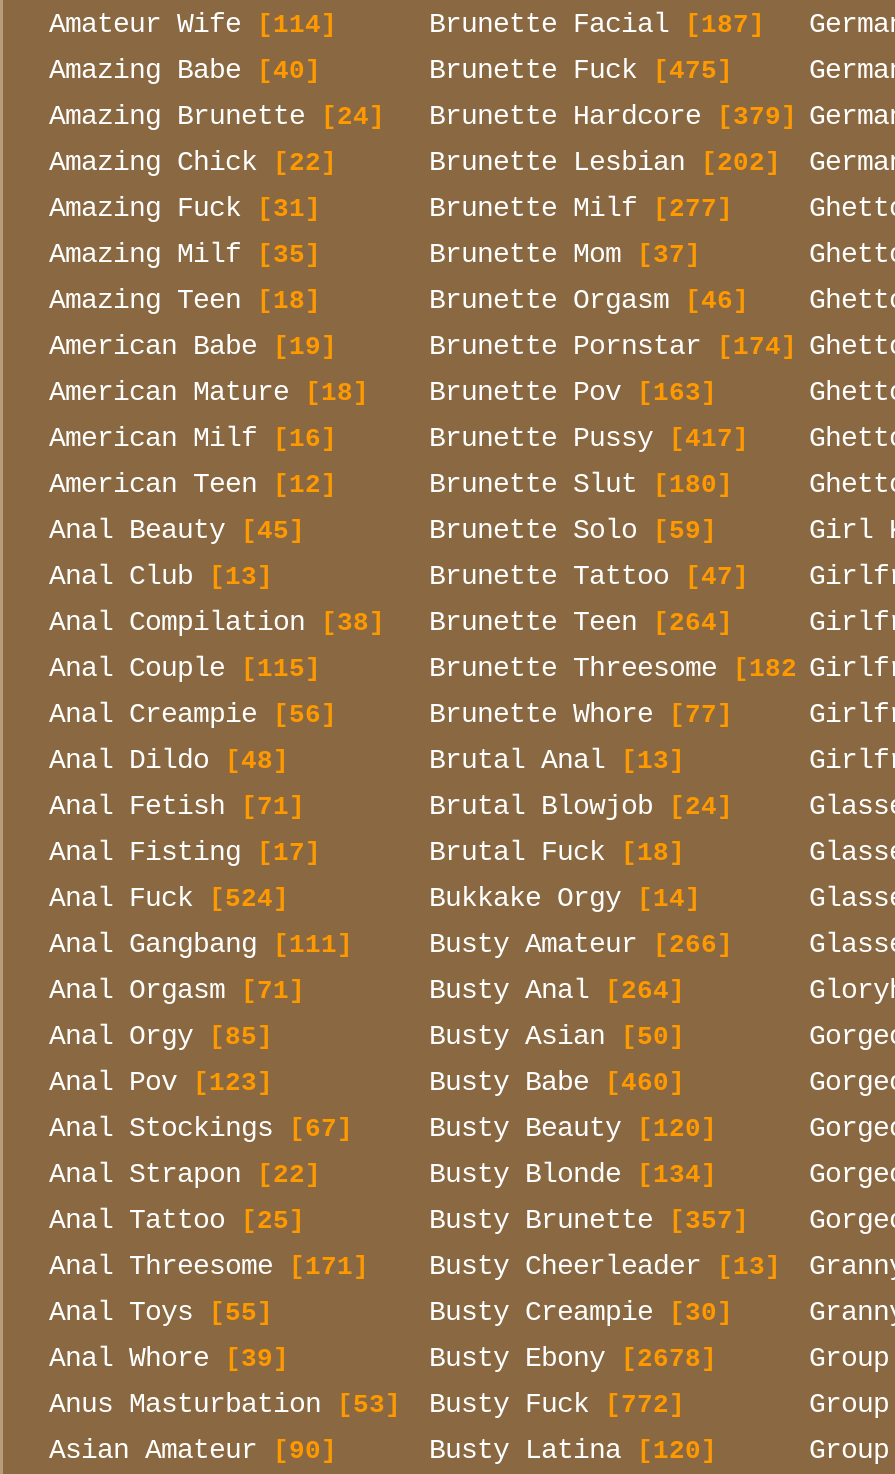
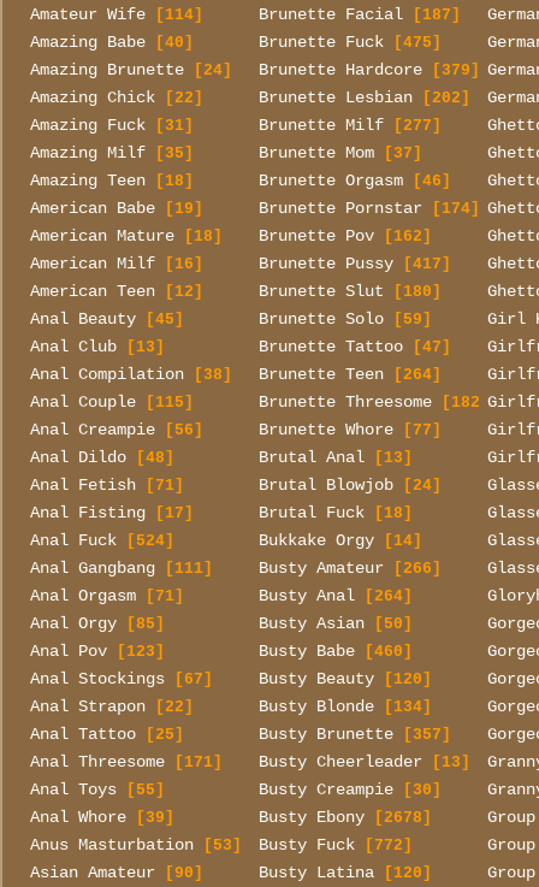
- American Mature [18] Brunette Pov [163]
+ American Mature [18] Brunette Pov [162]
